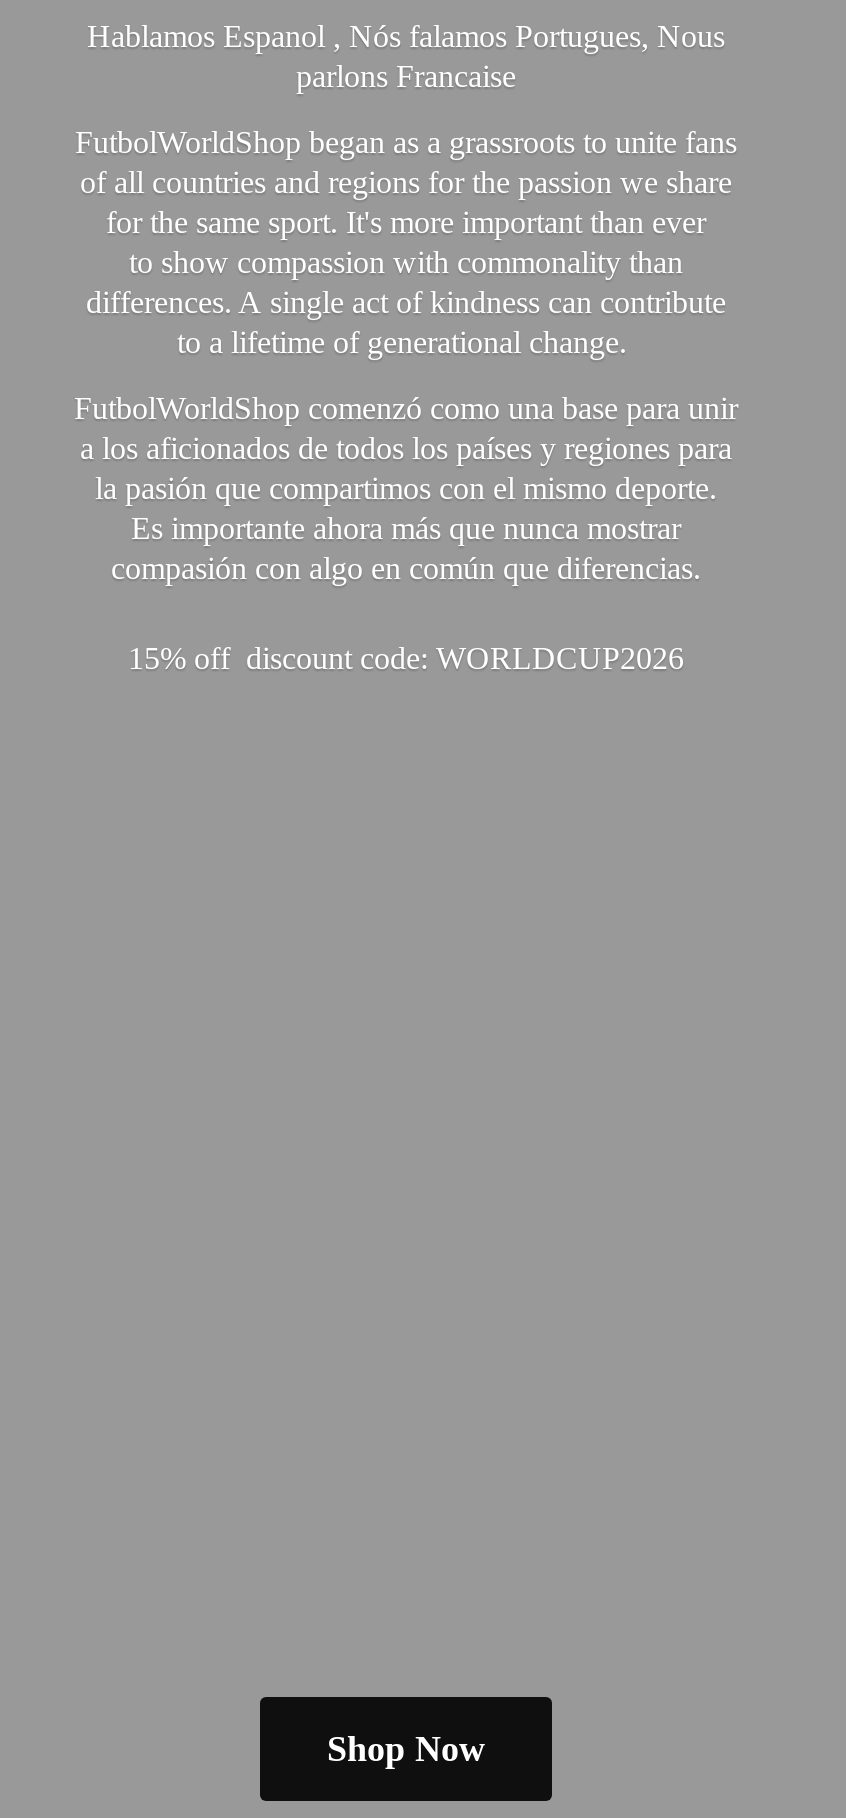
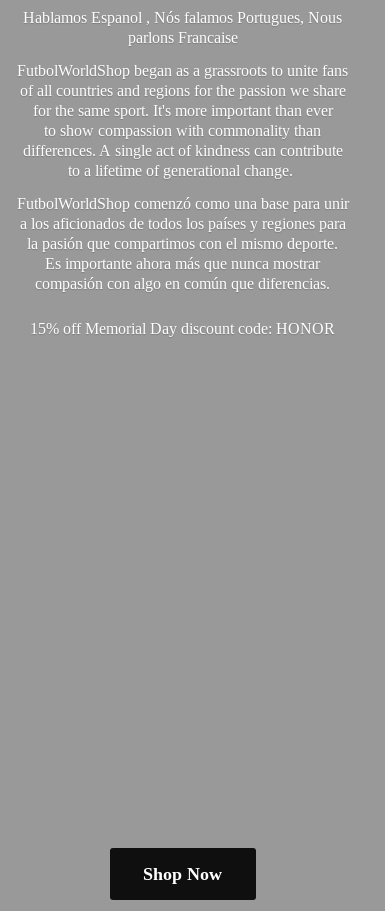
- 15% off discount code: WORLDCUP2026
+ 15% off Memorial Day discount code: HONOR
